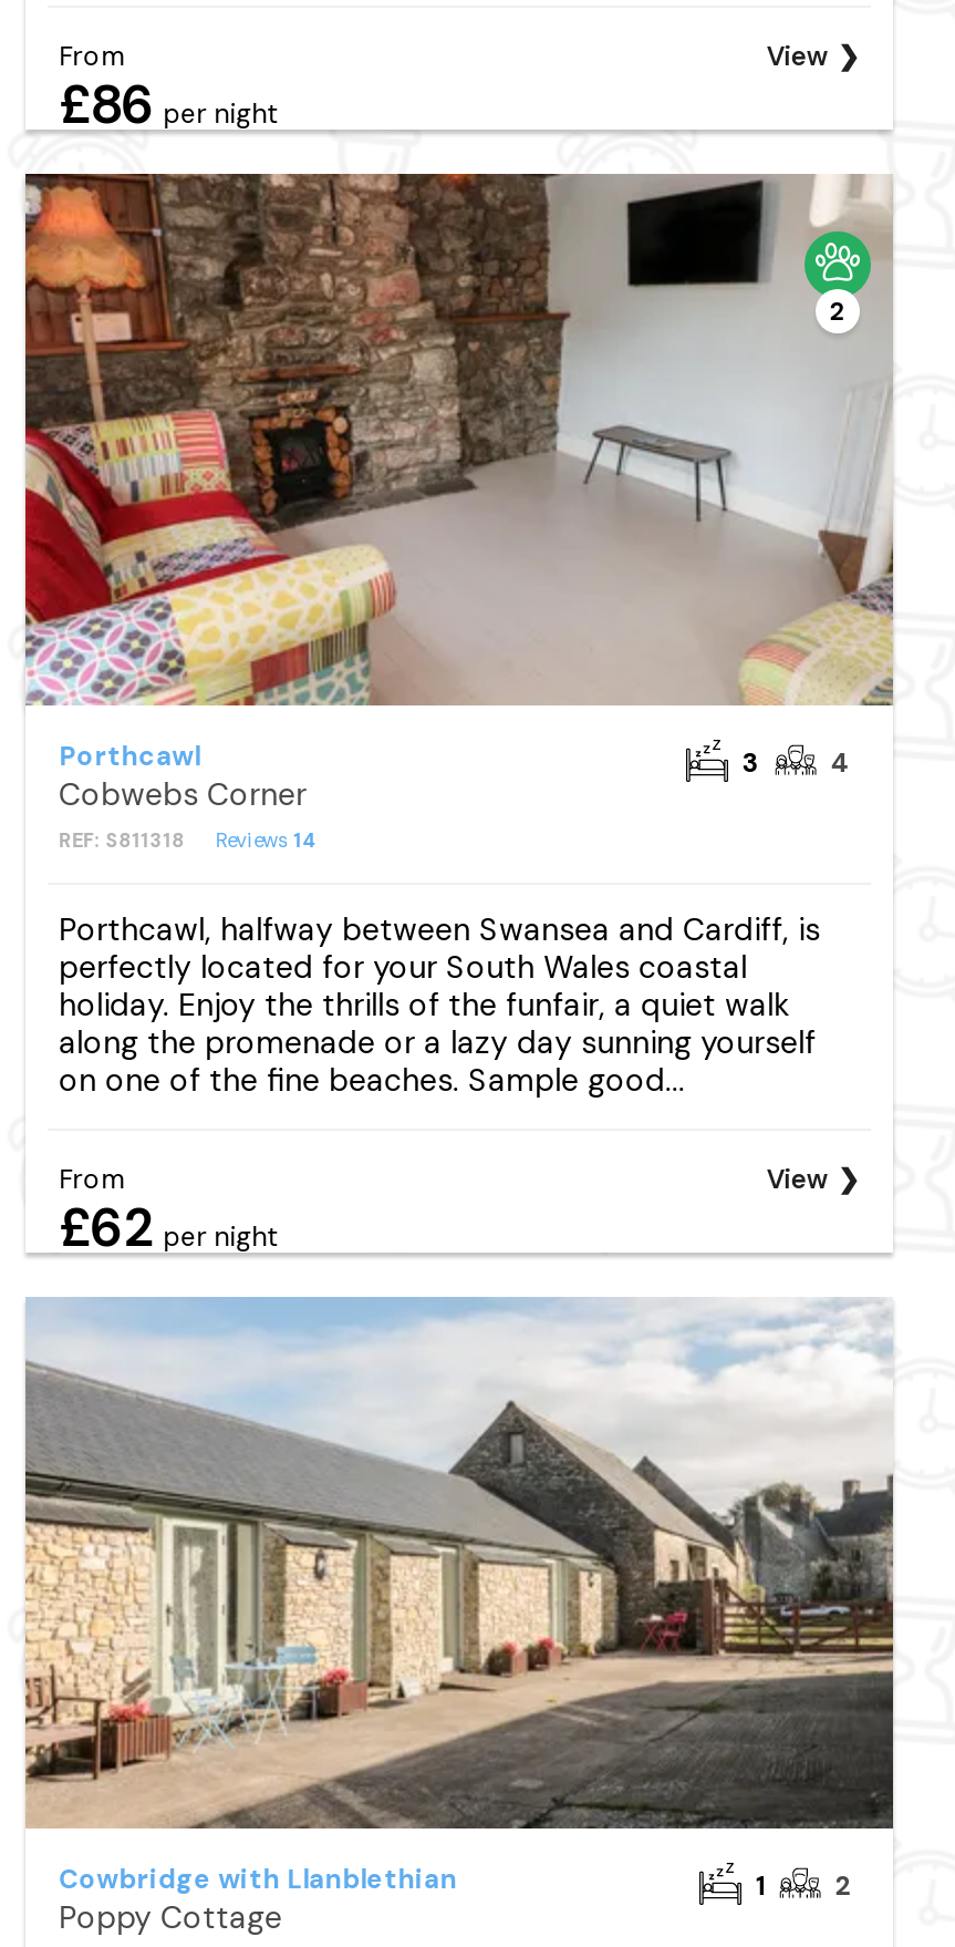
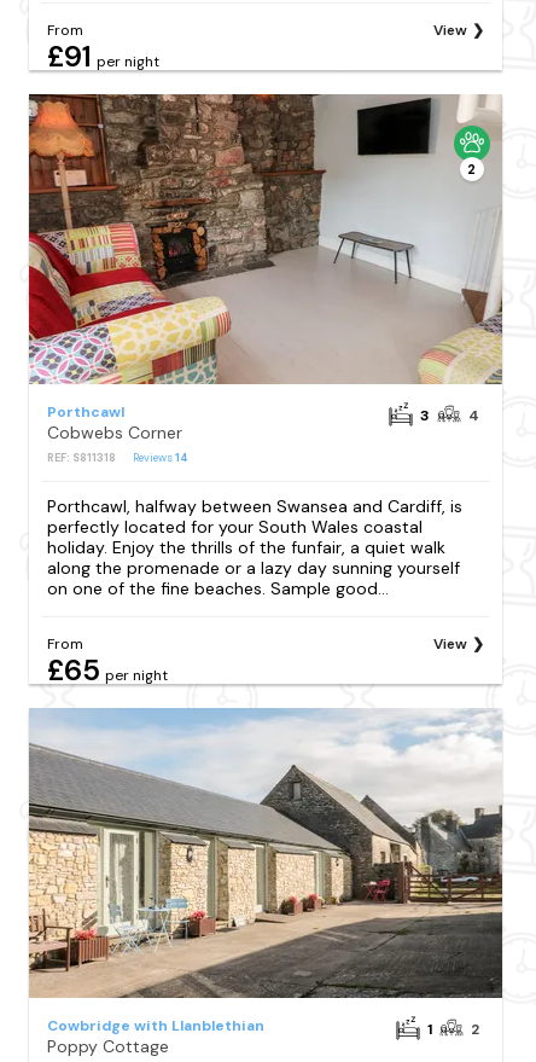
- £86 per night
+ £91 per night

- £62 per night
+ £65 per night
